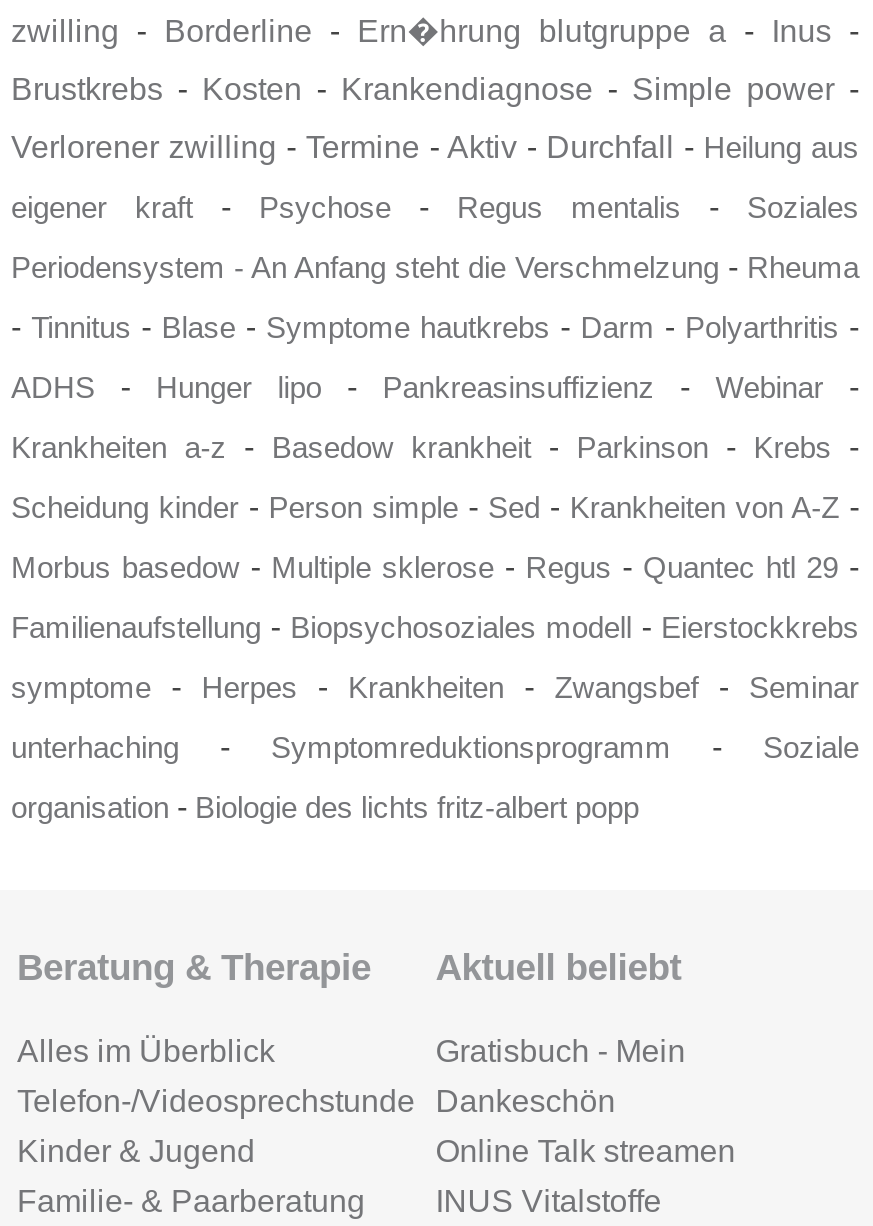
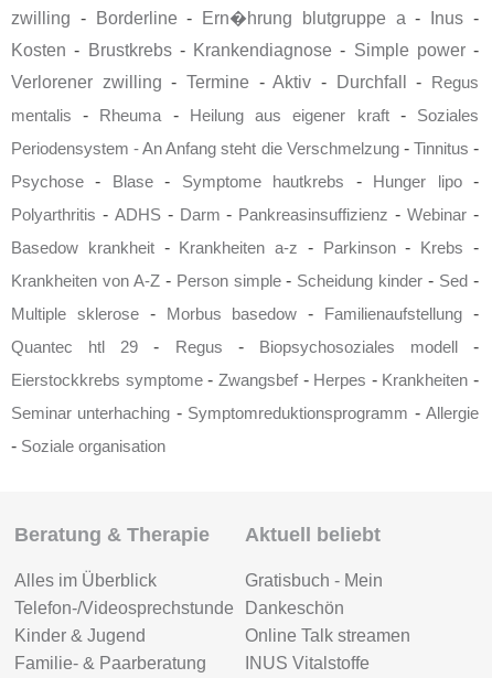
- Brustkrebs - Kosten - Krankendiagnose - Simple power -
+ Kosten - Brustkrebs - Krankendiagnose - Simple power -

- Verlorener zwilling - Termine - Aktiv - Durchfall - Heilung aus
+ Verlorener zwilling - Termine - Aktiv - Durchfall - Regus

- eigener kraft - Psychose - Regus mentalis - Soziales
+ mentalis - Rheuma - Heilung aus eigener kraft - Soziales

- Periodensystem - An Anfang steht die Verschmelzung - Rheuma
+ Periodensystem - An Anfang steht die Verschmelzung - Tinnitus -

- - Tinnitus - Blase - Symptome hautkrebs - Darm - Polyarthritis -
+ Psychose - Blase - Symptome hautkrebs - Hunger lipo -

- ADHS - Hunger lipo - Pankreasinsuffizienz - Webinar -
+ Polyarthritis - ADHS - Darm - Pankreasinsuffizienz - Webinar -

- Krankheiten a-z - Basedow krankheit - Parkinson - Krebs -
+ Basedow krankheit - Krankheiten a-z - Parkinson - Krebs -

- Scheidung kinder - Person simple - Sed - Krankheiten von A-Z -
+ Krankheiten von A-Z - Person simple - Scheidung kinder - Sed -

- Morbus basedow - Multiple sklerose - Regus - Quantec htl 29 -
+ Multiple sklerose - Morbus basedow - Familienaufstellung -

- Familienaufstellung - Biopsychosoziales modell - Eierstockkrebs
+ Quantec htl 29 - Regus - Biopsychosoziales modell -

- symptome - Herpes - Krankheiten - Zwangsbef - Seminar
+ Eierstockkrebs symptome - Zwangsbef - Herpes - Krankheiten -

- unterhaching - Symptomreduktionsprogramm - Soziale
+ Seminar unterhaching - Symptomreduktionsprogramm - Allergie

- organisation - Biologie des lichts fritz-albert popp
+ - Soziale organisation
